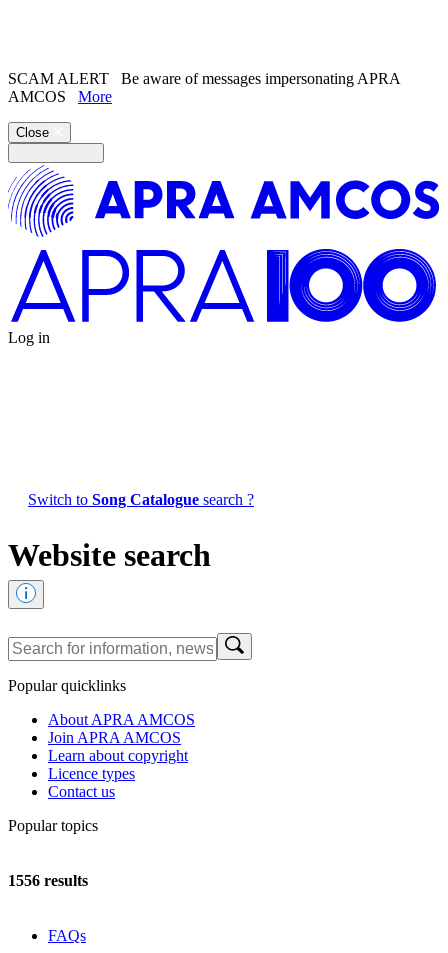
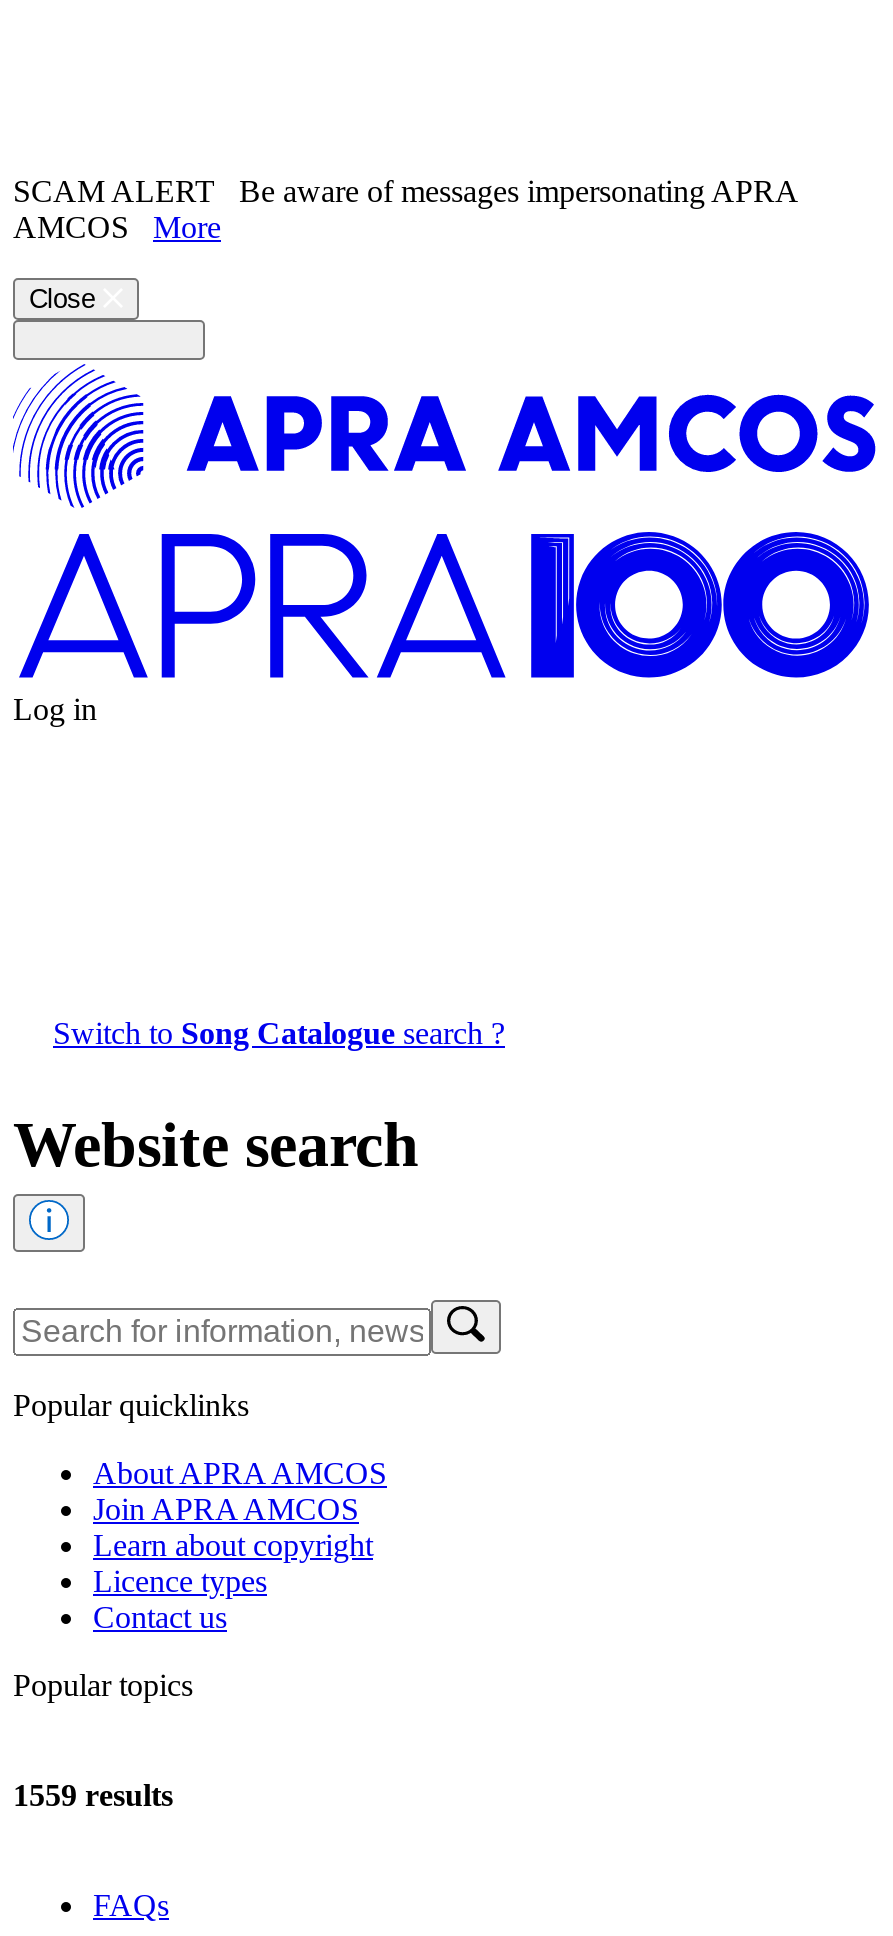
- 1556 results
+ 1559 results
